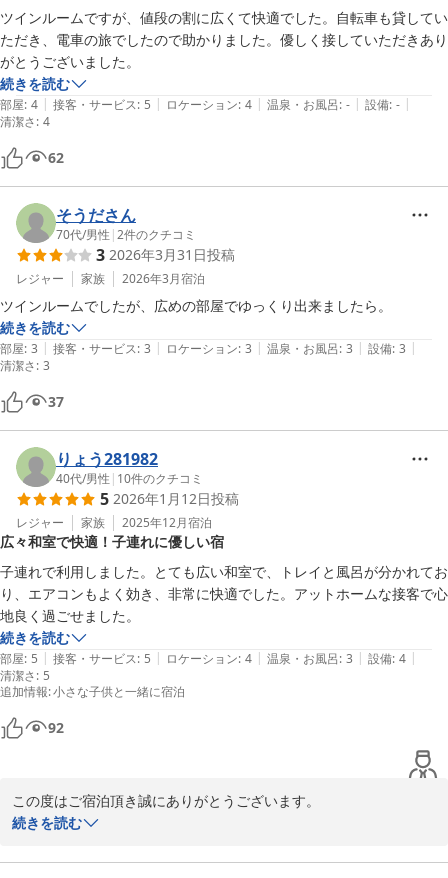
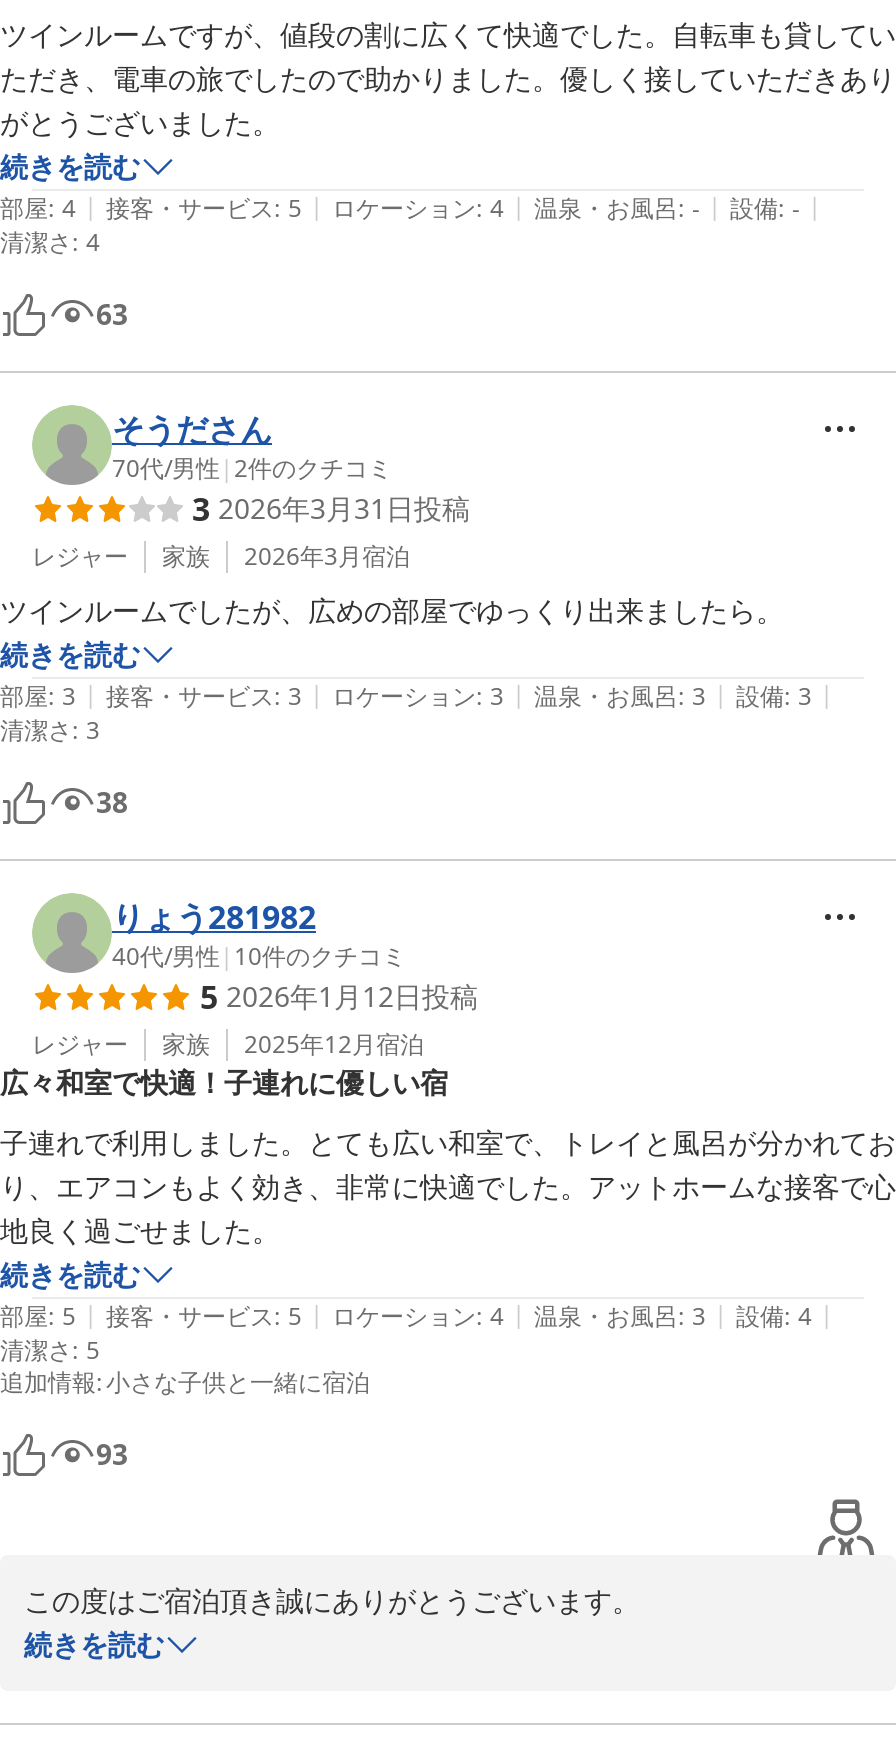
- 62
+ 63

- 37
+ 38

- 92
+ 93
